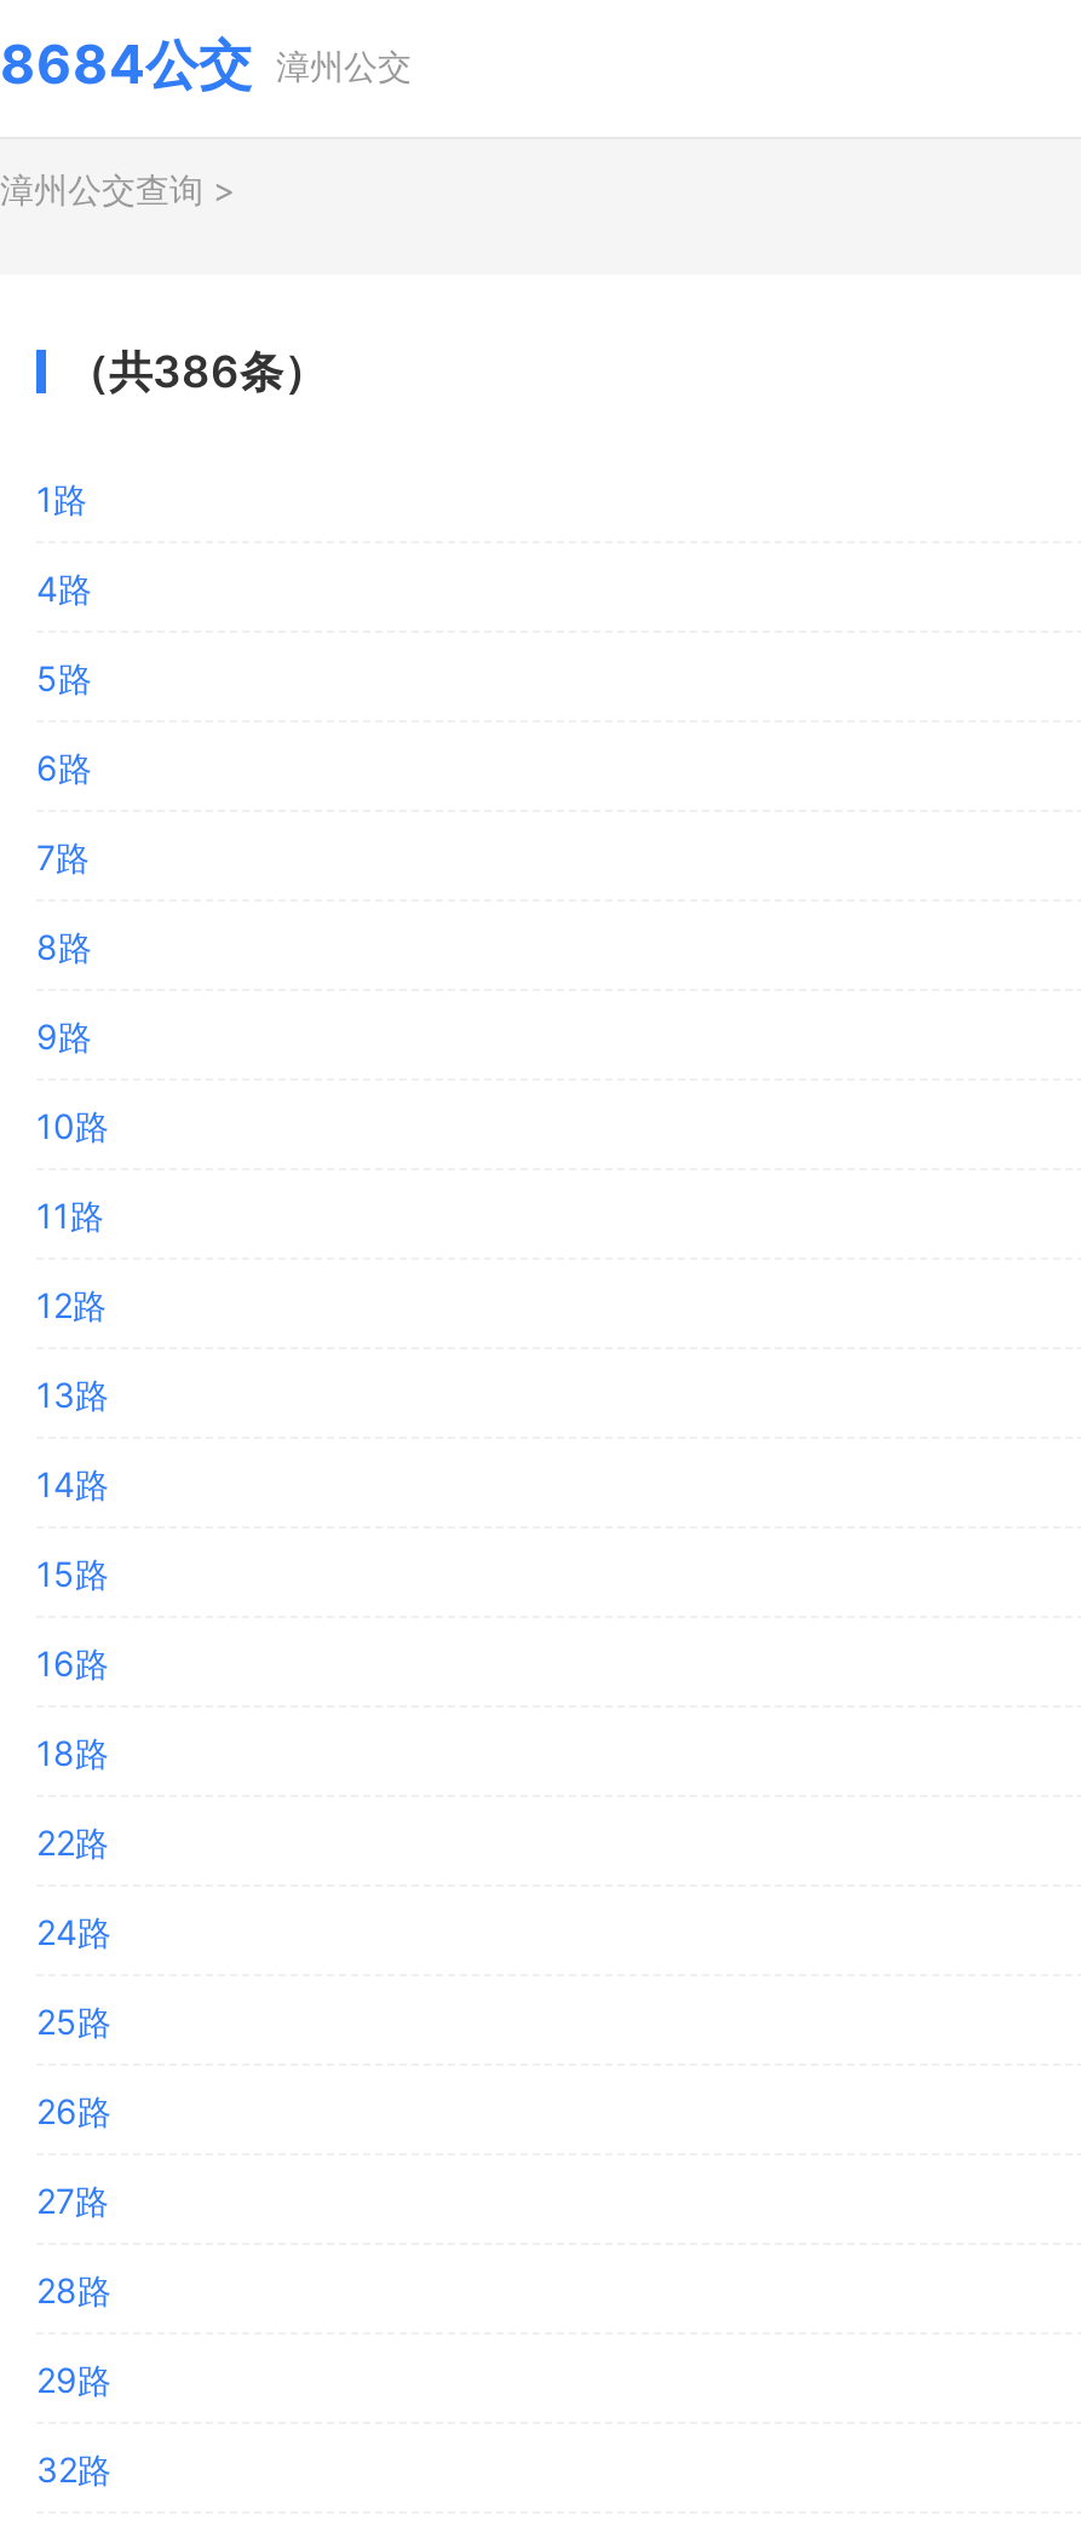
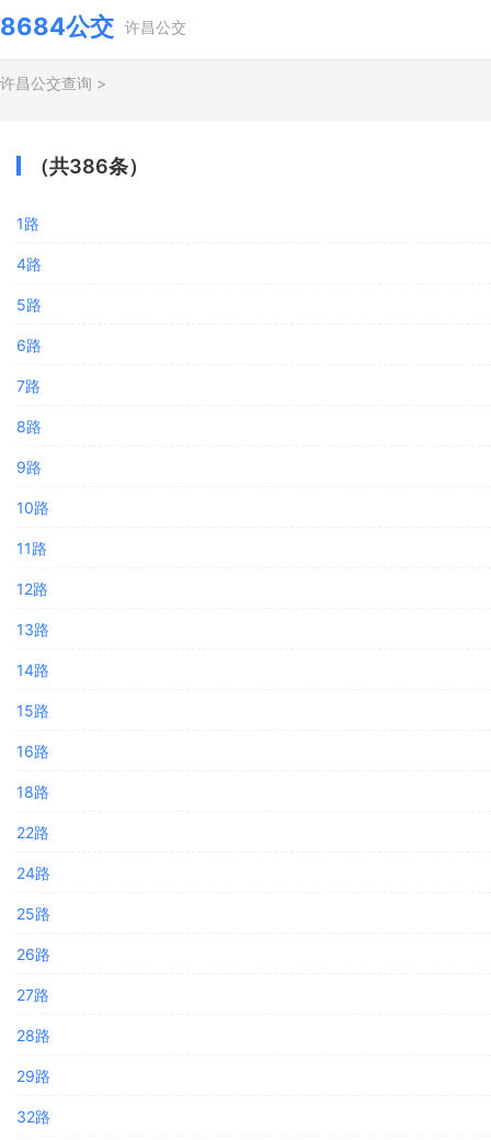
- 8684公交 漳州公交
+ 8684公交 许昌公交

- 漳州公交查询>
+ 许昌公交查询>
